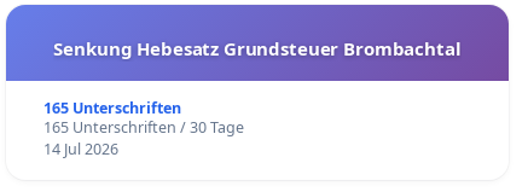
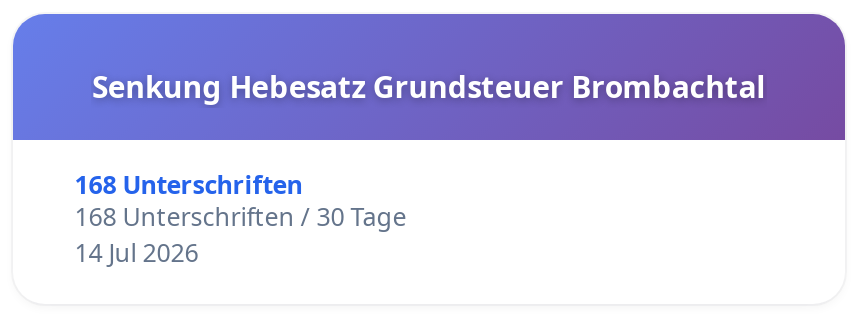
- 165 Unterschriften
+ 168 Unterschriften

- 165 Unterschriften / 30 Tage
+ 168 Unterschriften / 30 Tage
